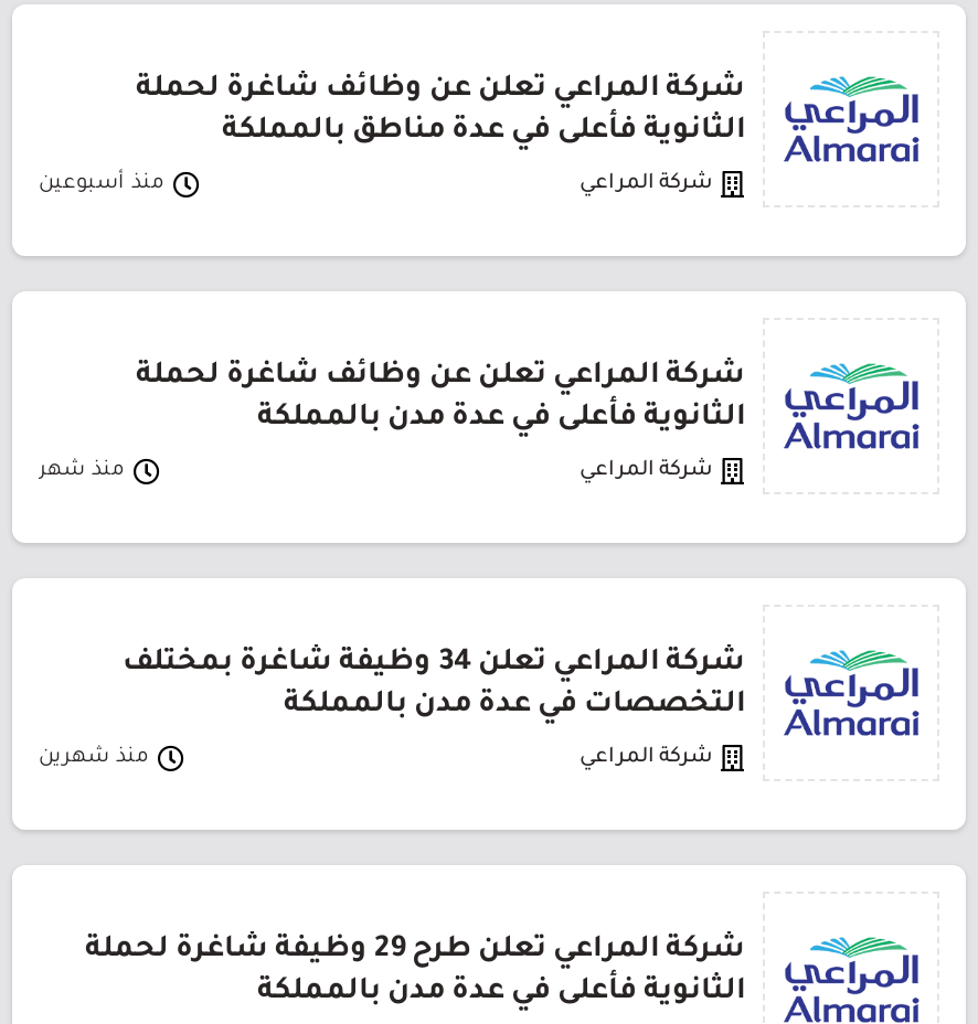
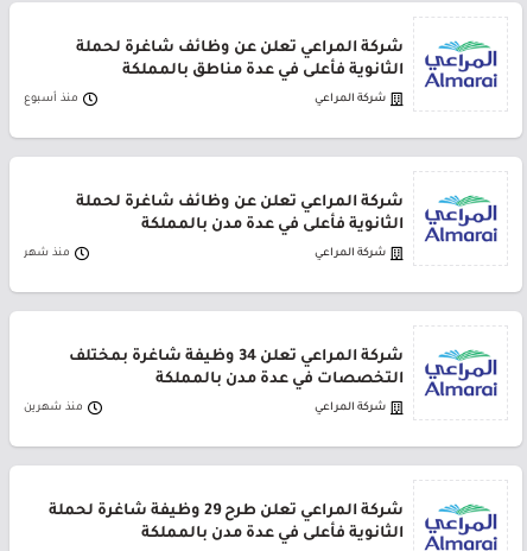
- منذ أسبوعين
+ منذ أسبوع
